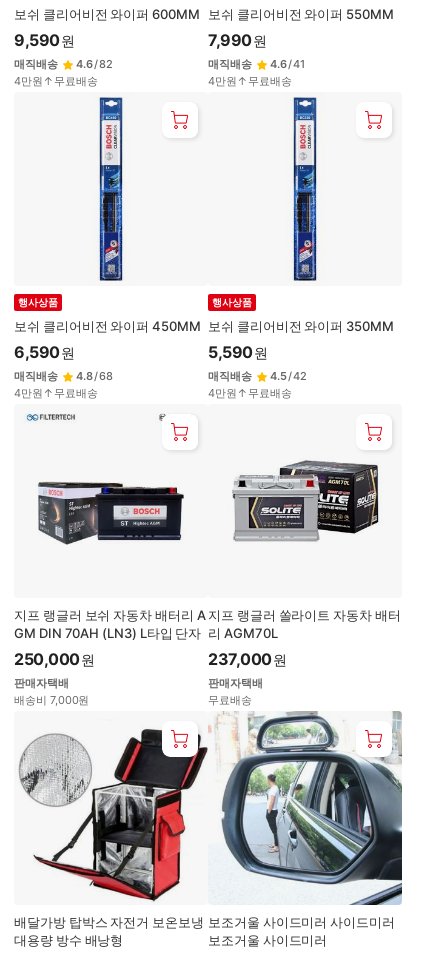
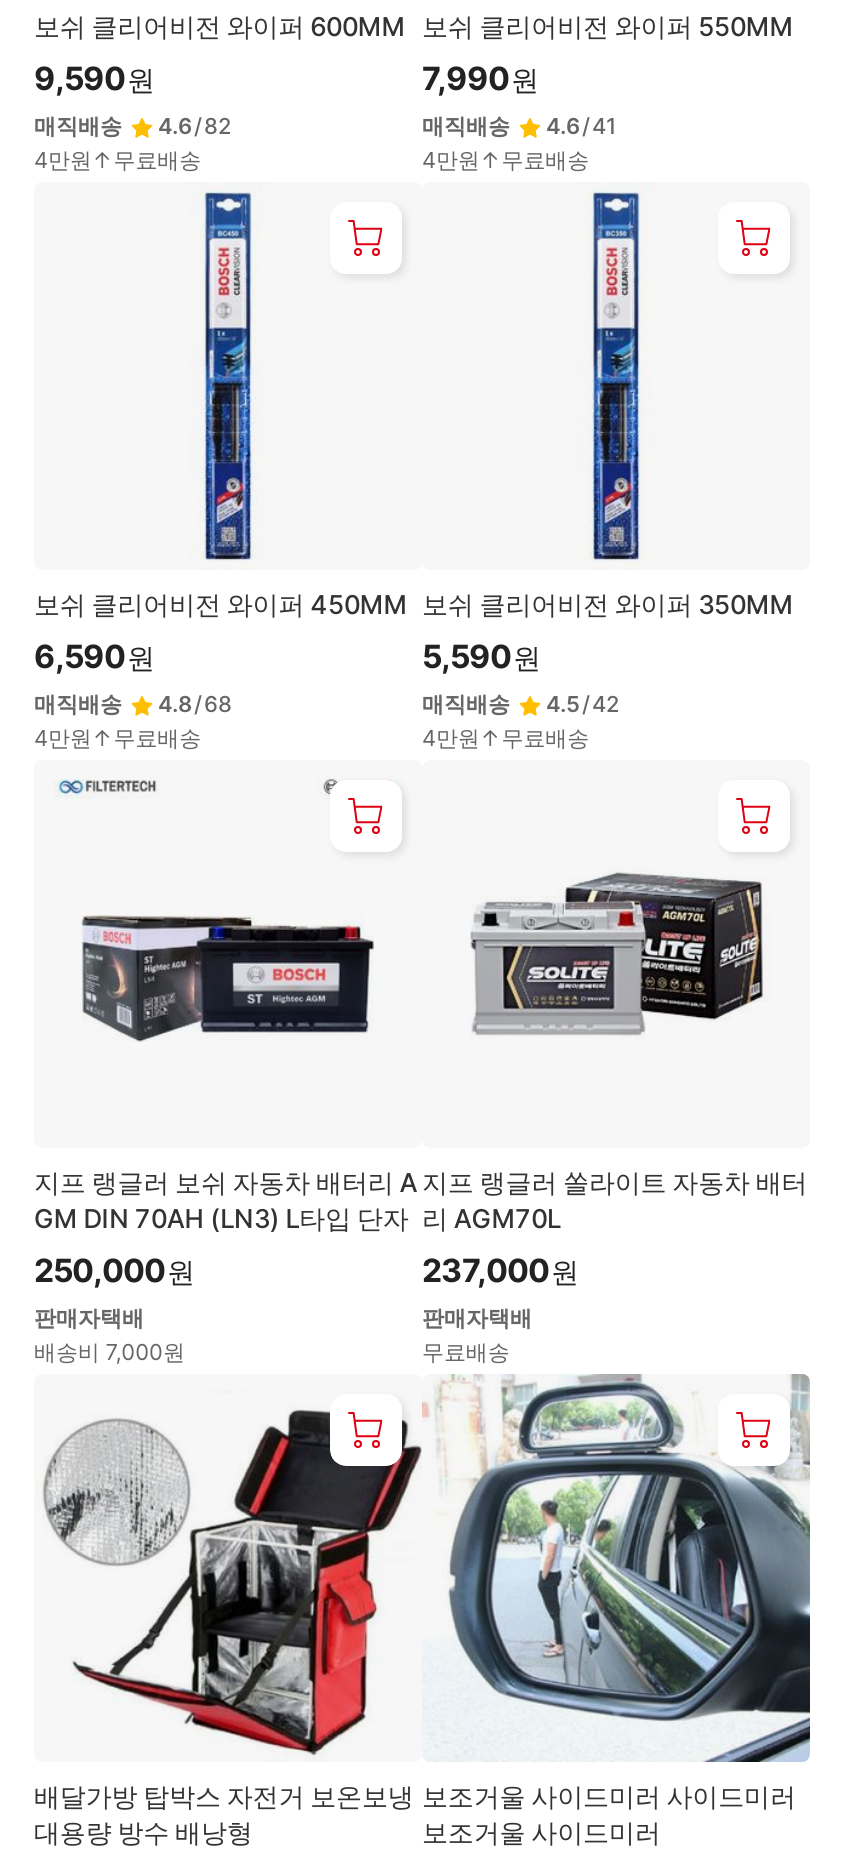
- 행사상품

- 행사상품
